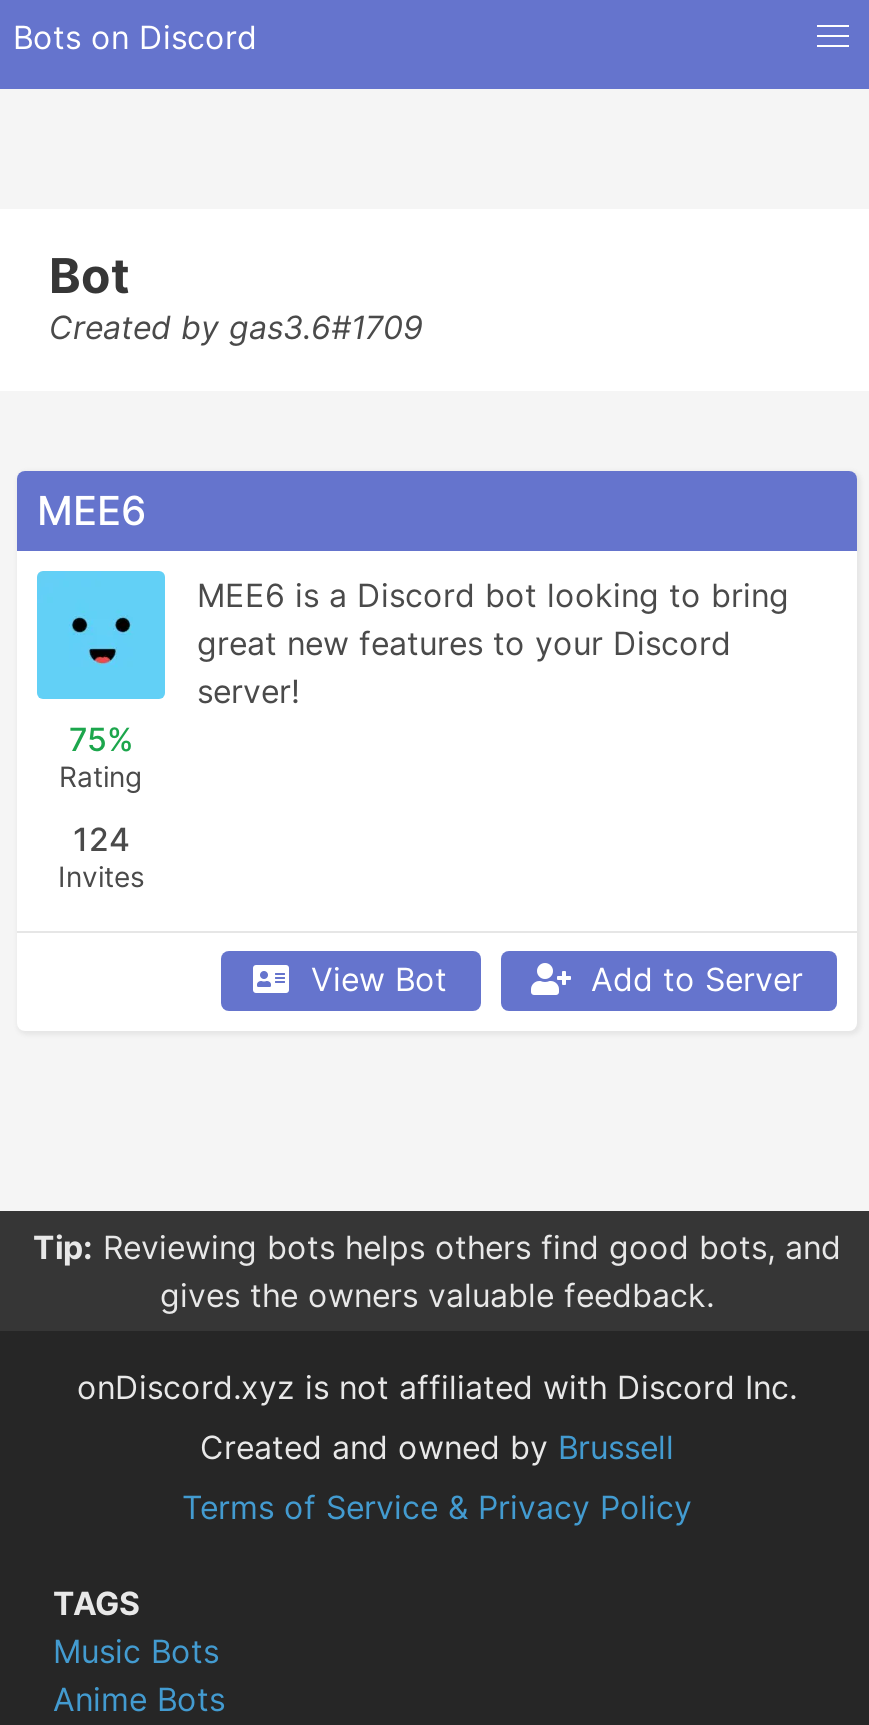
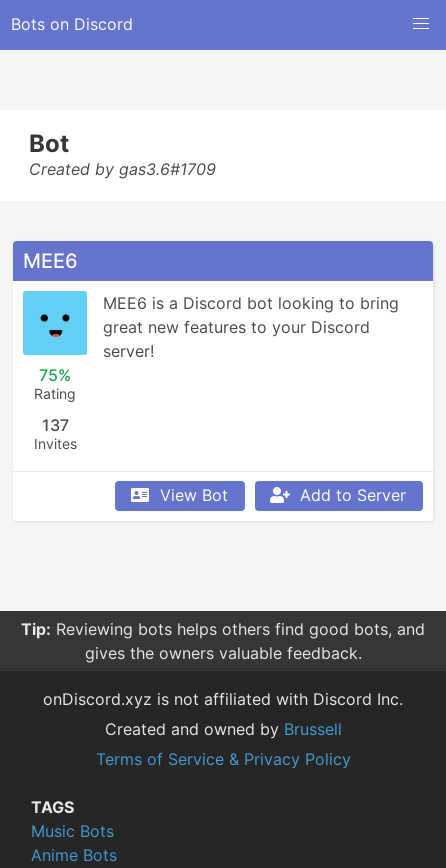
- 124
+ 137
